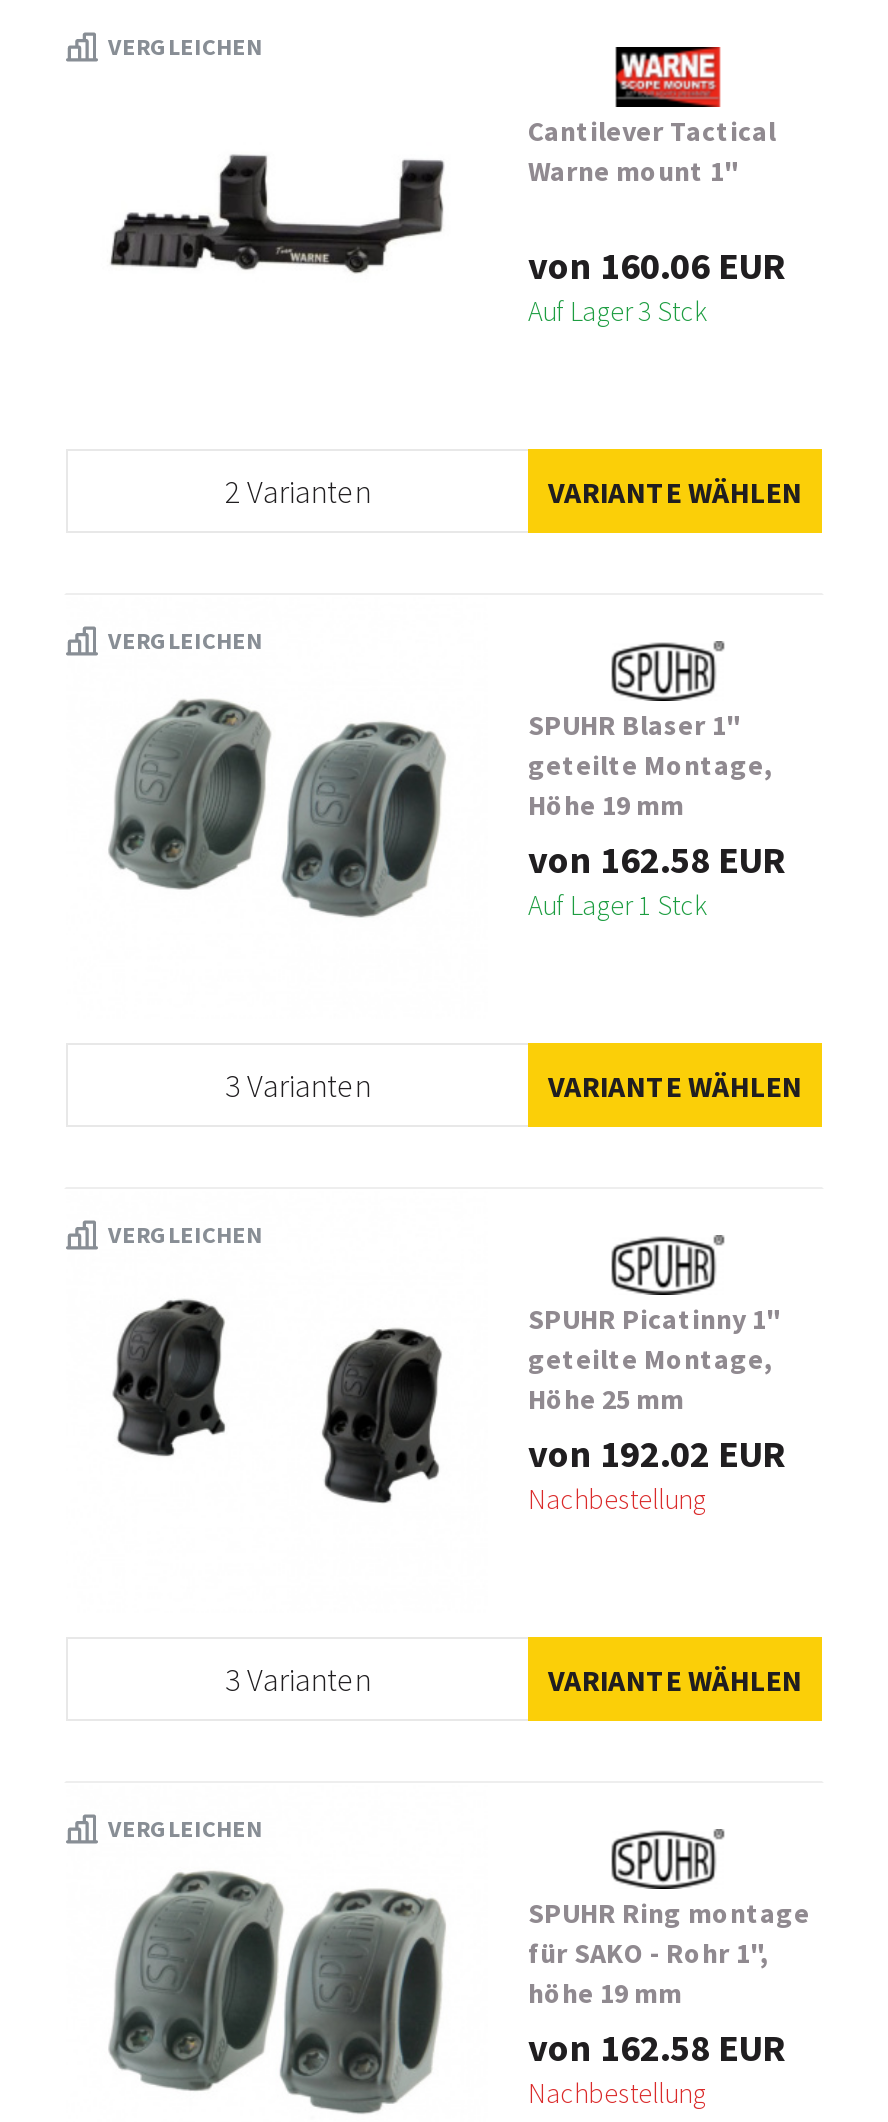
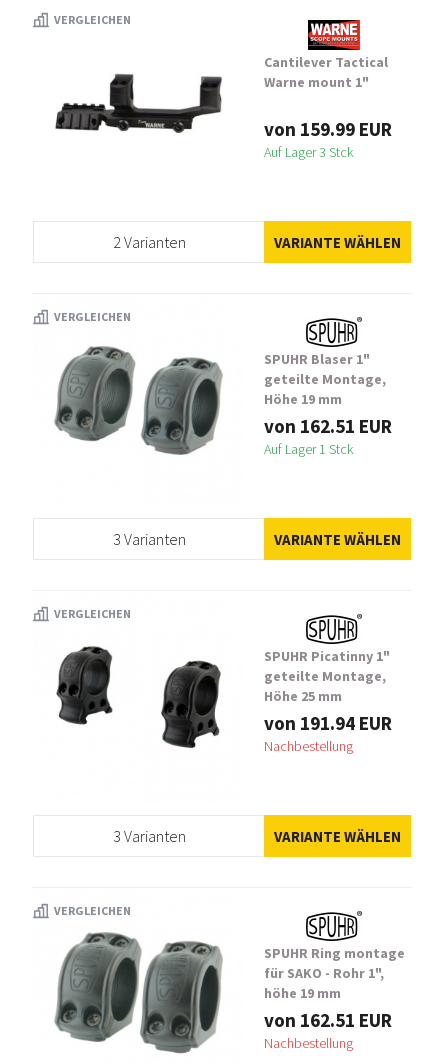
- von 160.06 EUR
+ von 159.99 EUR

- von 162.58 EUR
+ von 162.51 EUR

- von 192.02 EUR
+ von 191.94 EUR

- von 162.58 EUR
+ von 162.51 EUR
